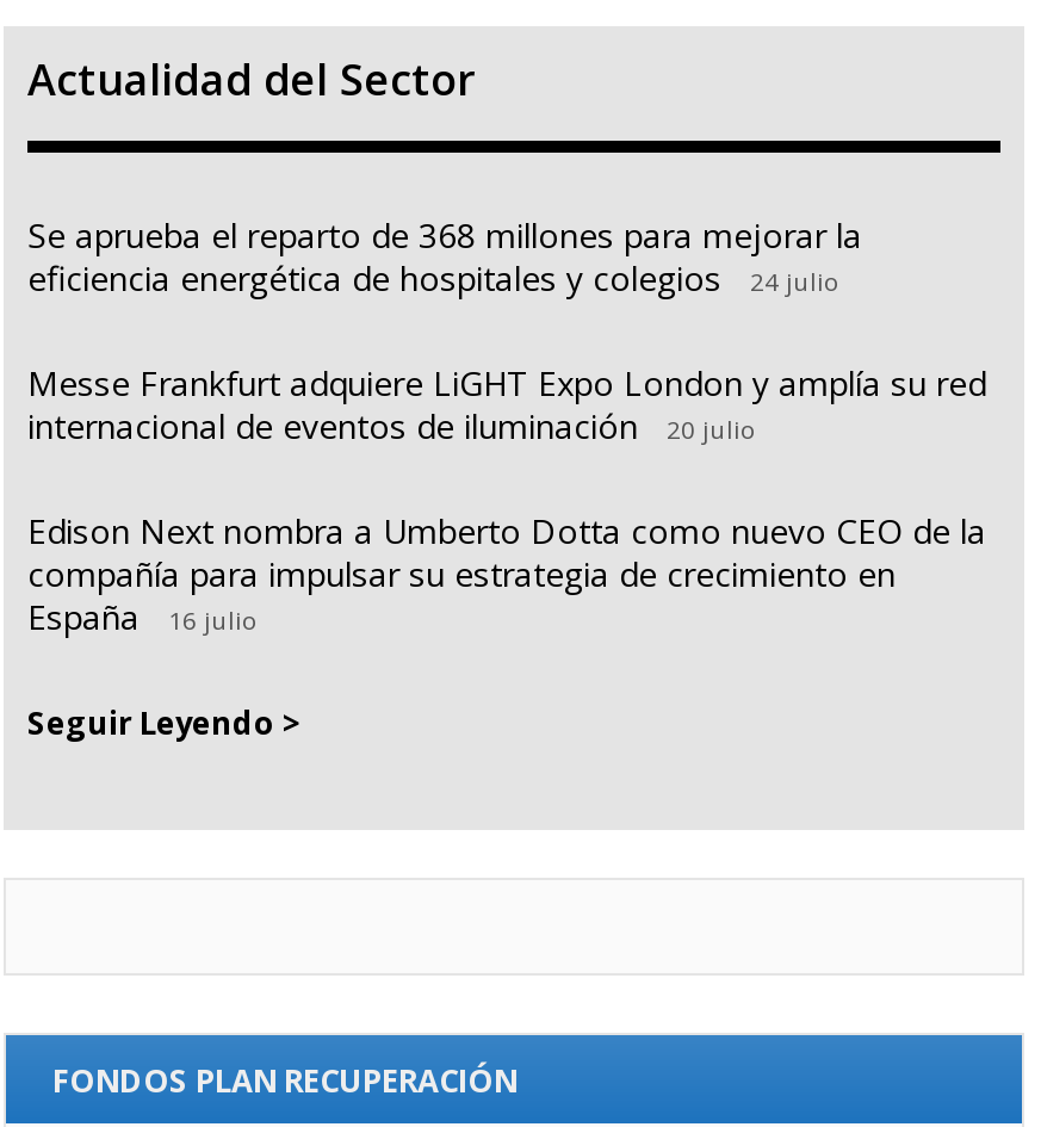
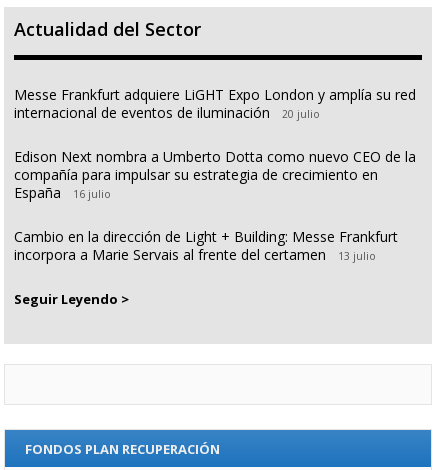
- Se aprueba el reparto de 368 millones para mejorar la
- eficiencia energética de hospitales y colegios
- 24 julio

moved up: Messe Frankfurt adquiere LiGHT Expo London y amplía su red | internacional de eventos de iluminación | 20 julio | Edison Next nombra a Umberto Dotta como nuevo CEO de la | compañía para impulsar su estrategia de crecimiento en | España | 16 julio

+ Cambio en la dirección de Light + Building: Messe Frankfurt
+ incorpora a Marie Servais al frente del certamen
+ 13 julio
